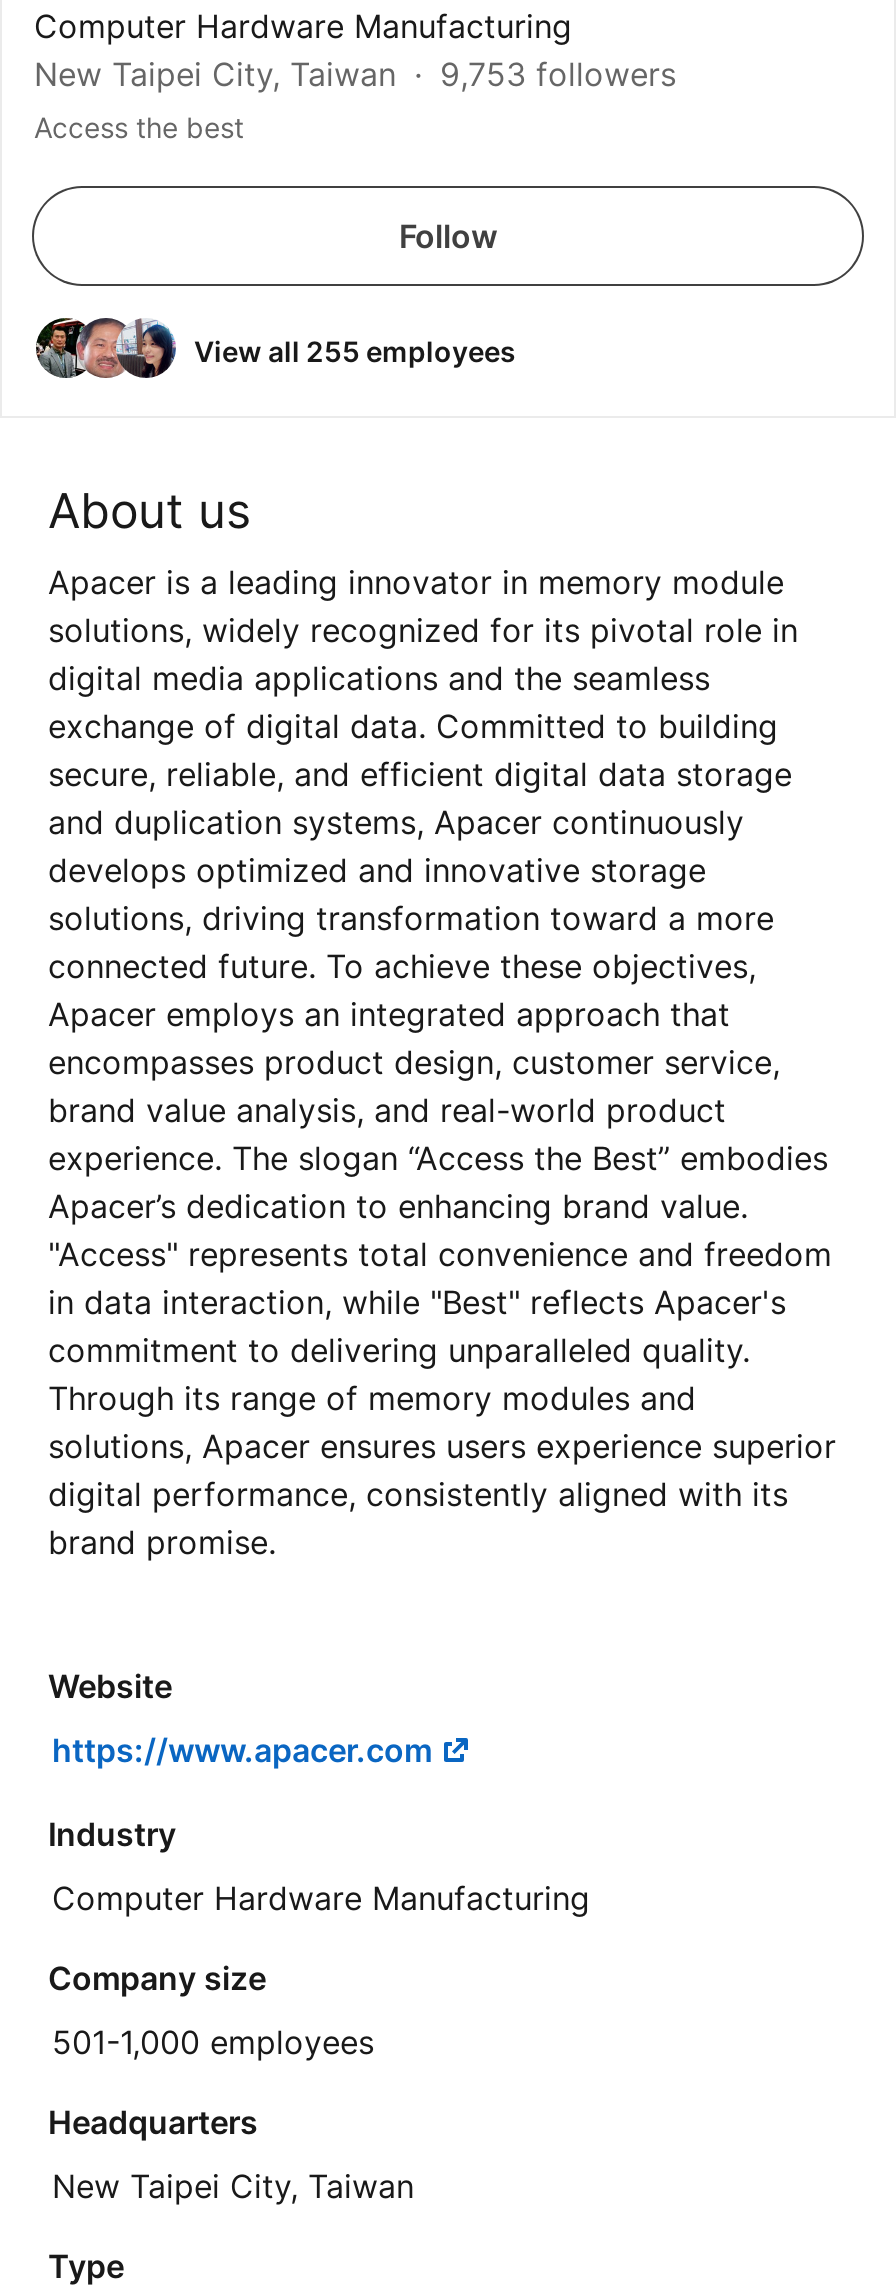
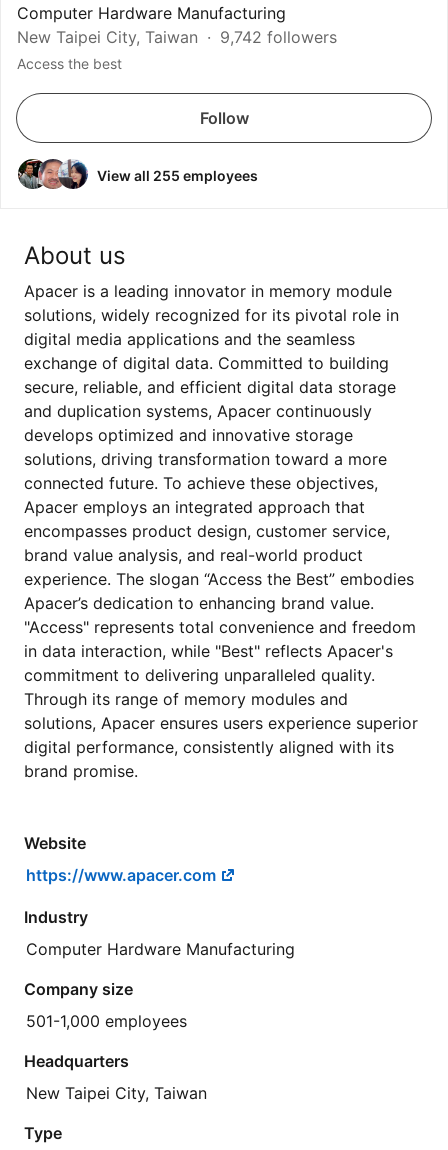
- New Taipei City, Taiwan 9,753 followers
+ New Taipei City, Taiwan 9,742 followers
